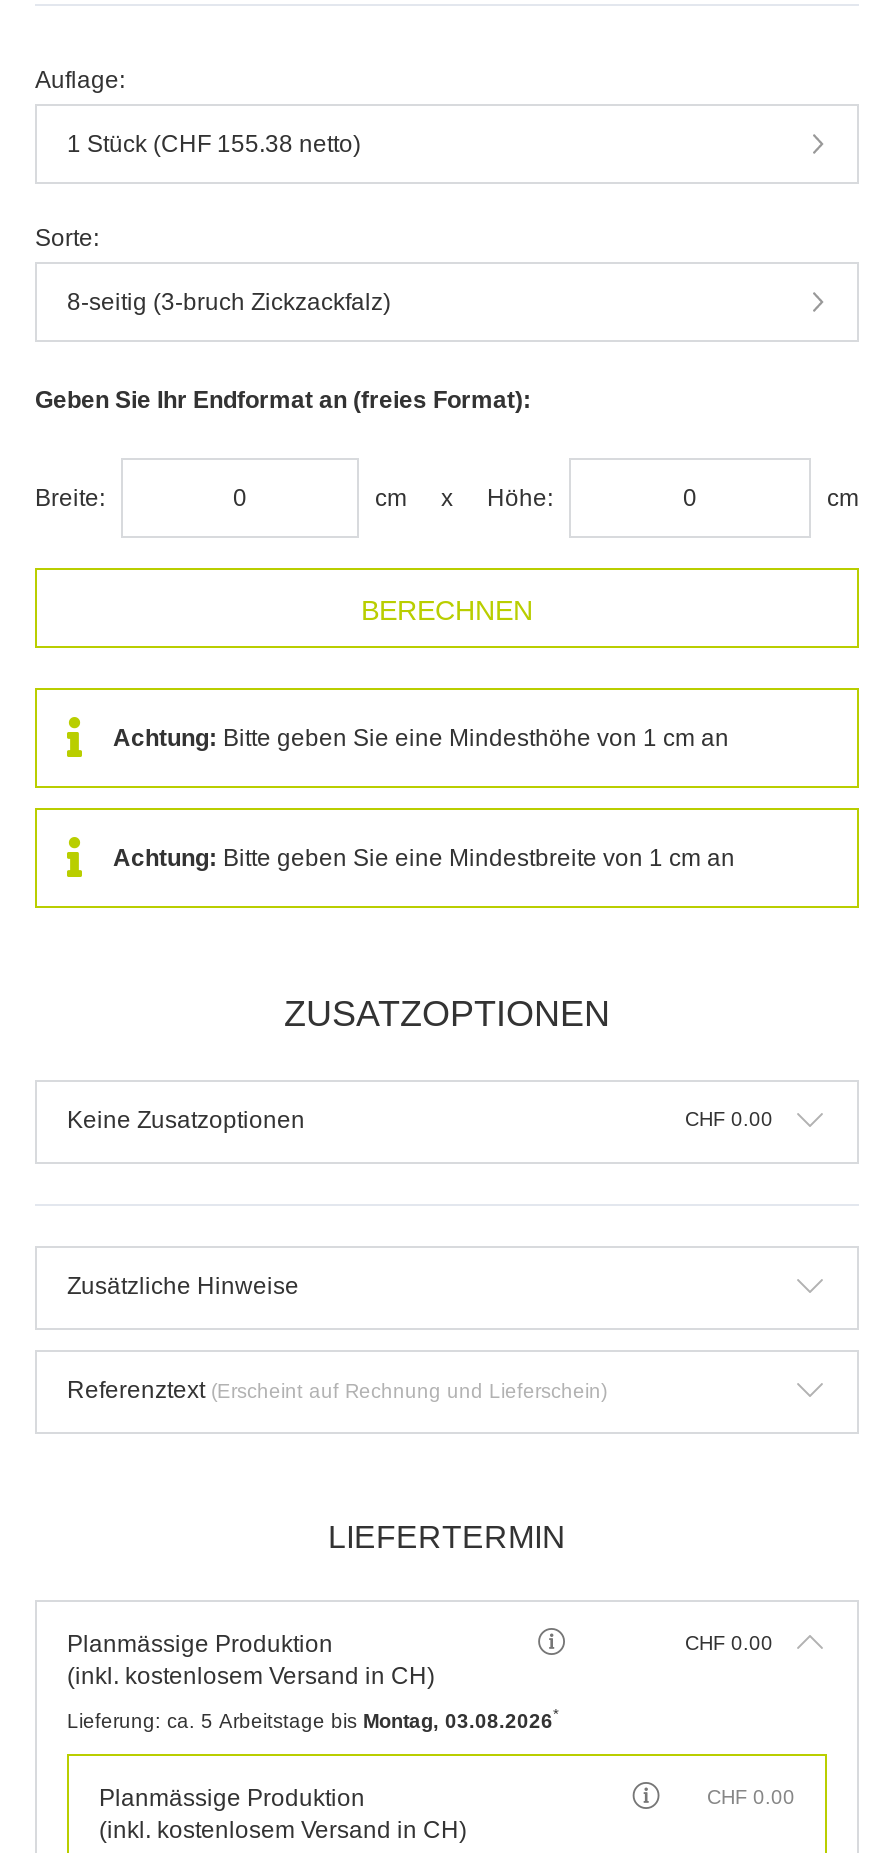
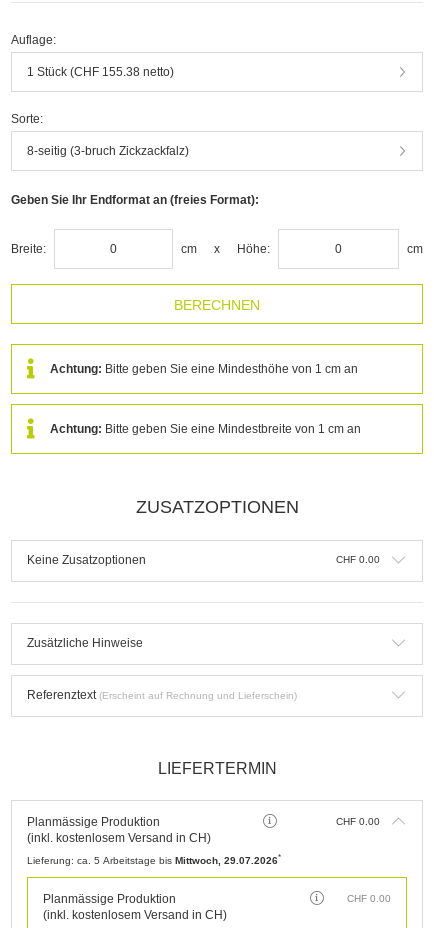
- Lieferung: ca. 5 Arbeitstage bis Montag, 03.08.2026*
+ Lieferung: ca. 5 Arbeitstage bis Mittwoch, 29.07.2026*
